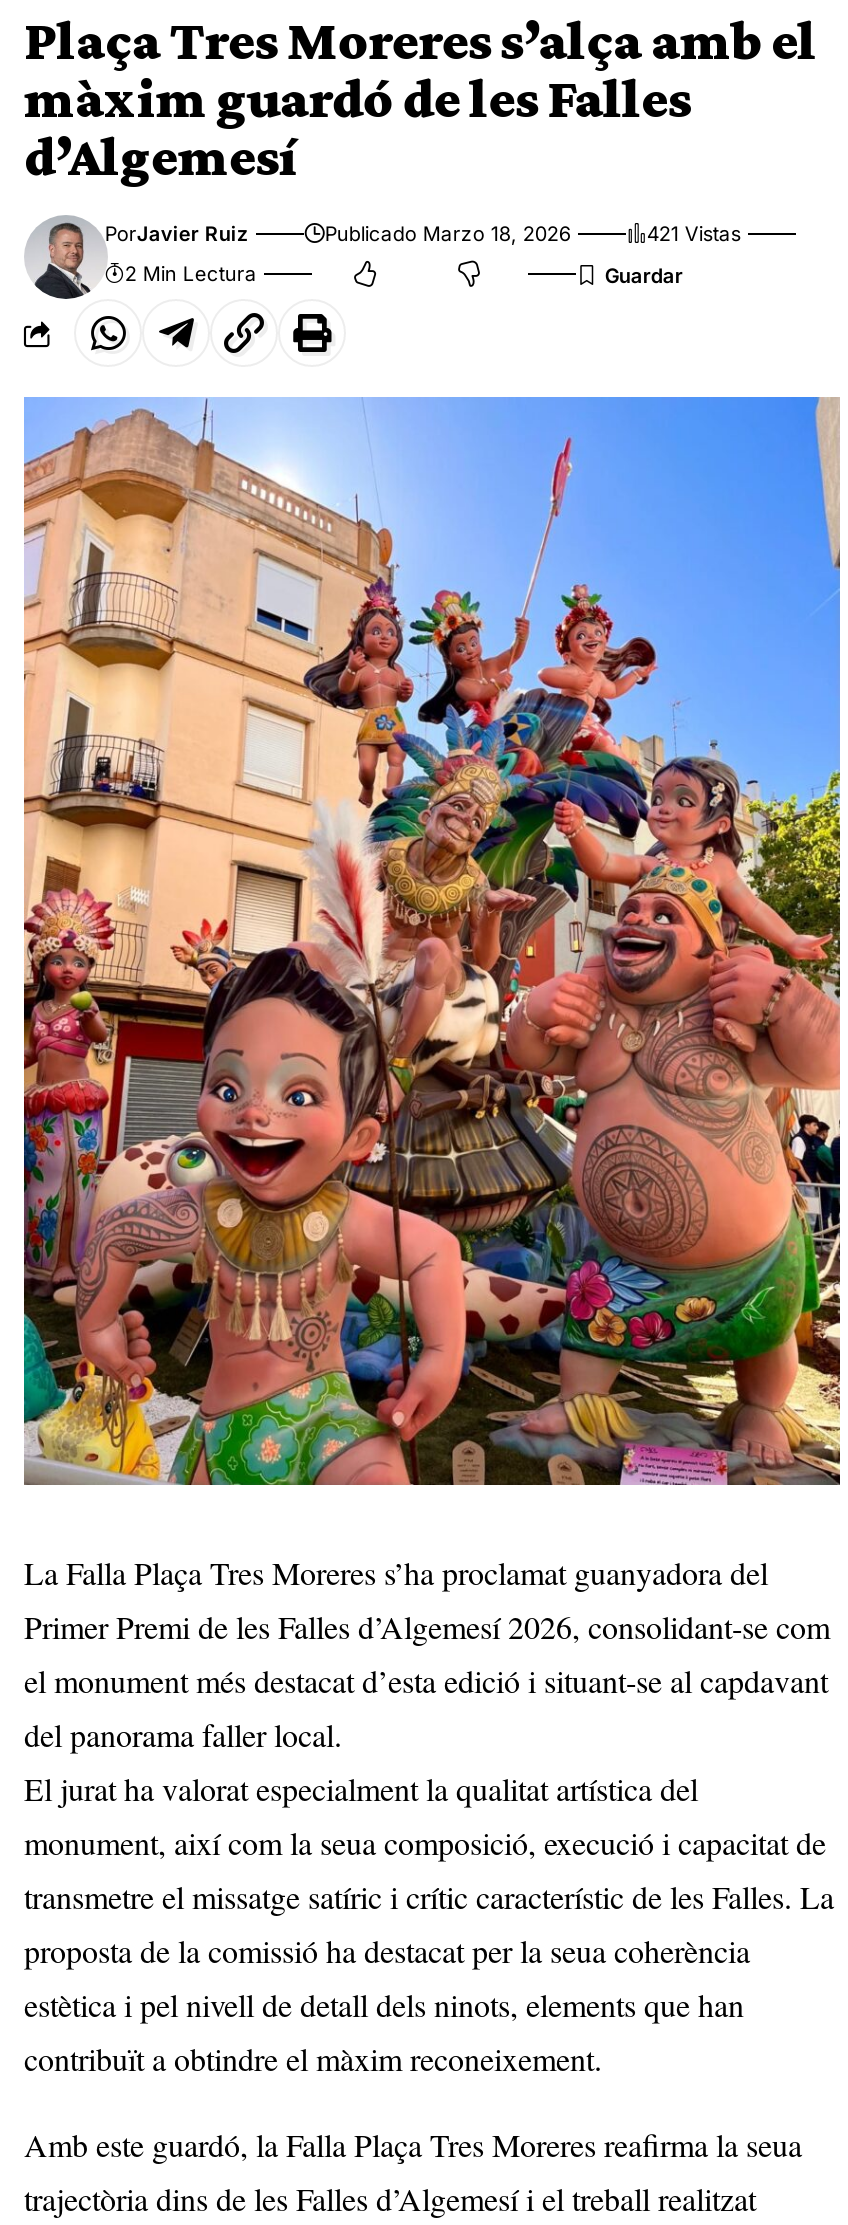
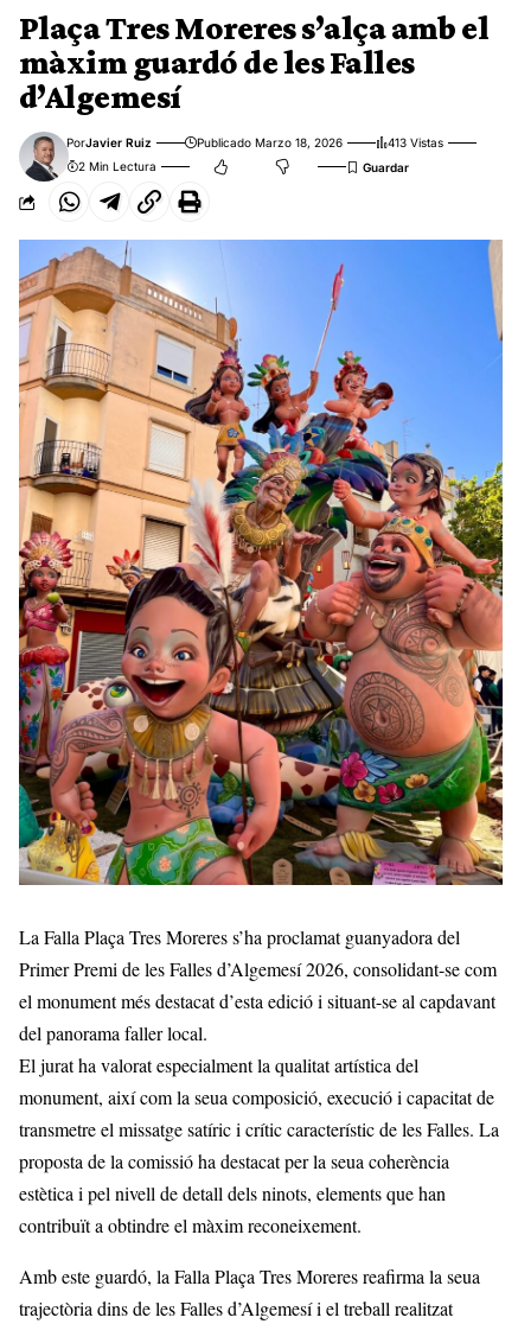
- 421 Vistas
+ 413 Vistas
